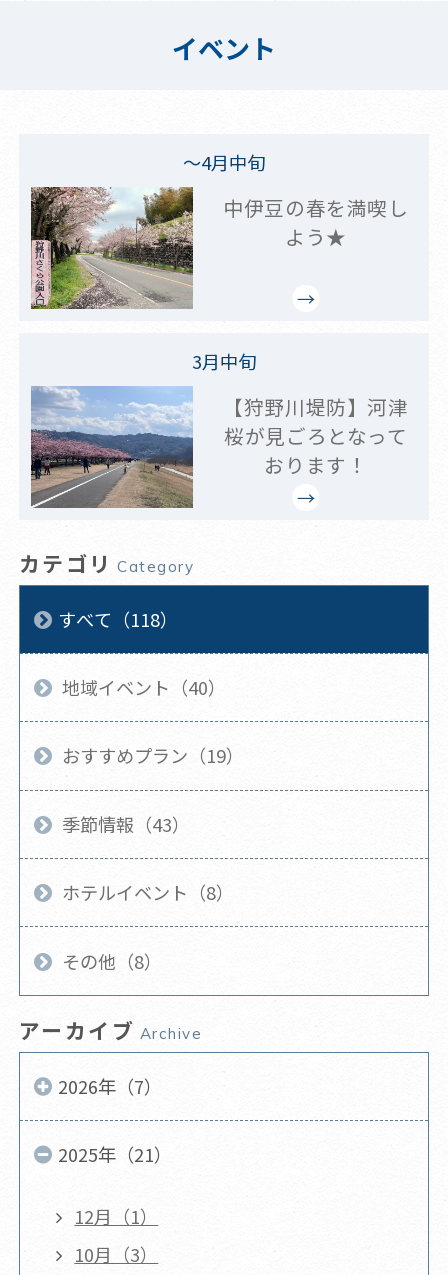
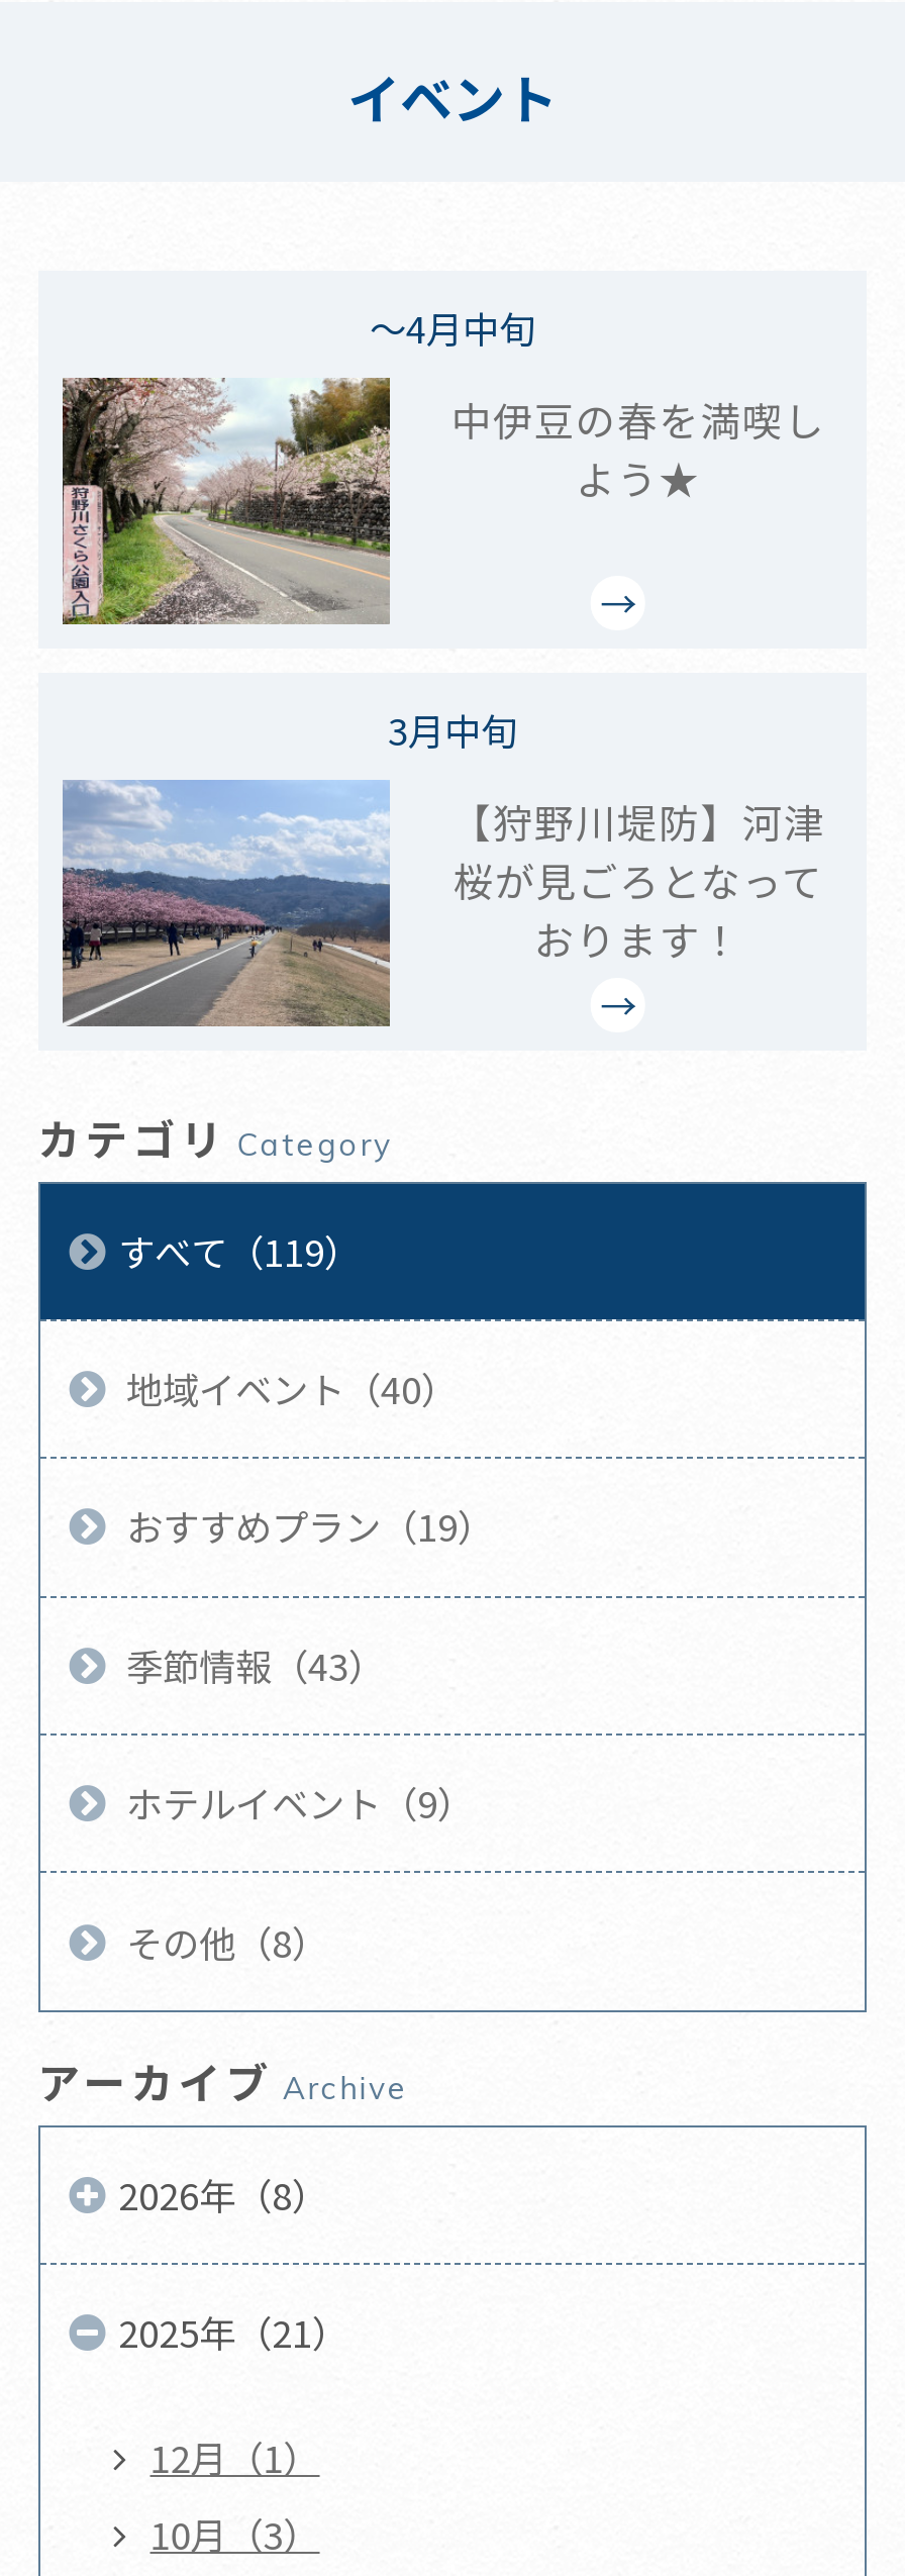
- すべて（118）
+ すべて（119）

- ホテルイベント（8）
+ ホテルイベント（9）

- 2026年（7）
+ 2026年（8）
